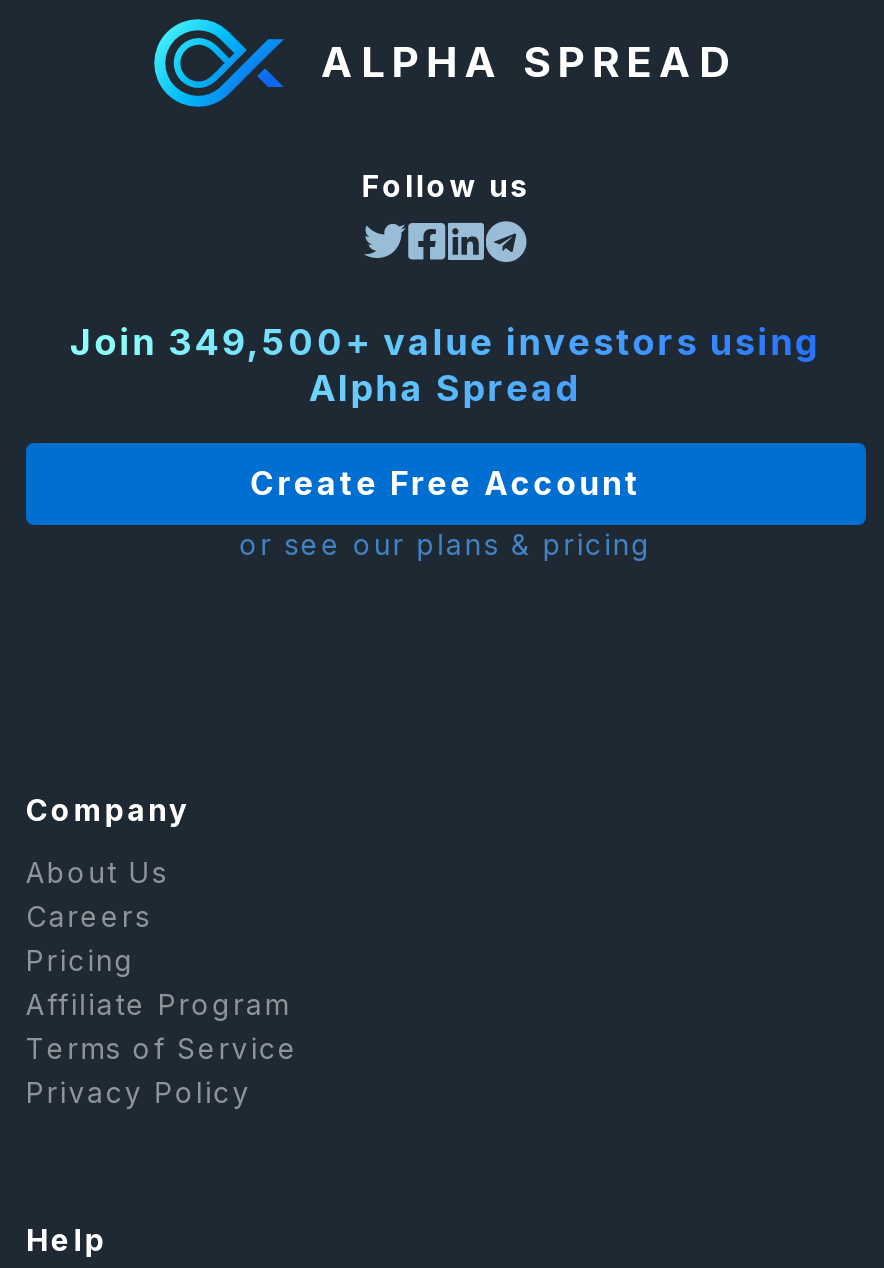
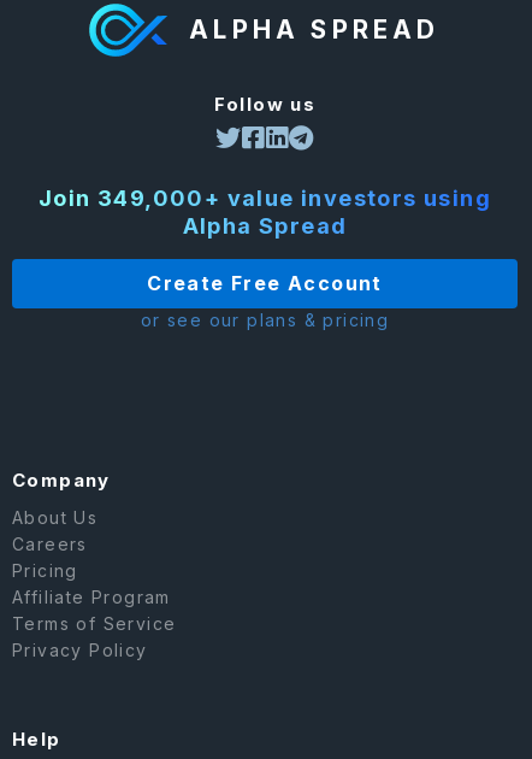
- Join 349,500+ value investors using
+ Join 349,000+ value investors using
